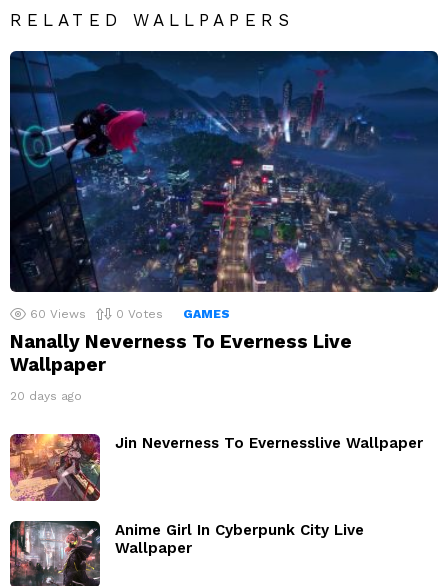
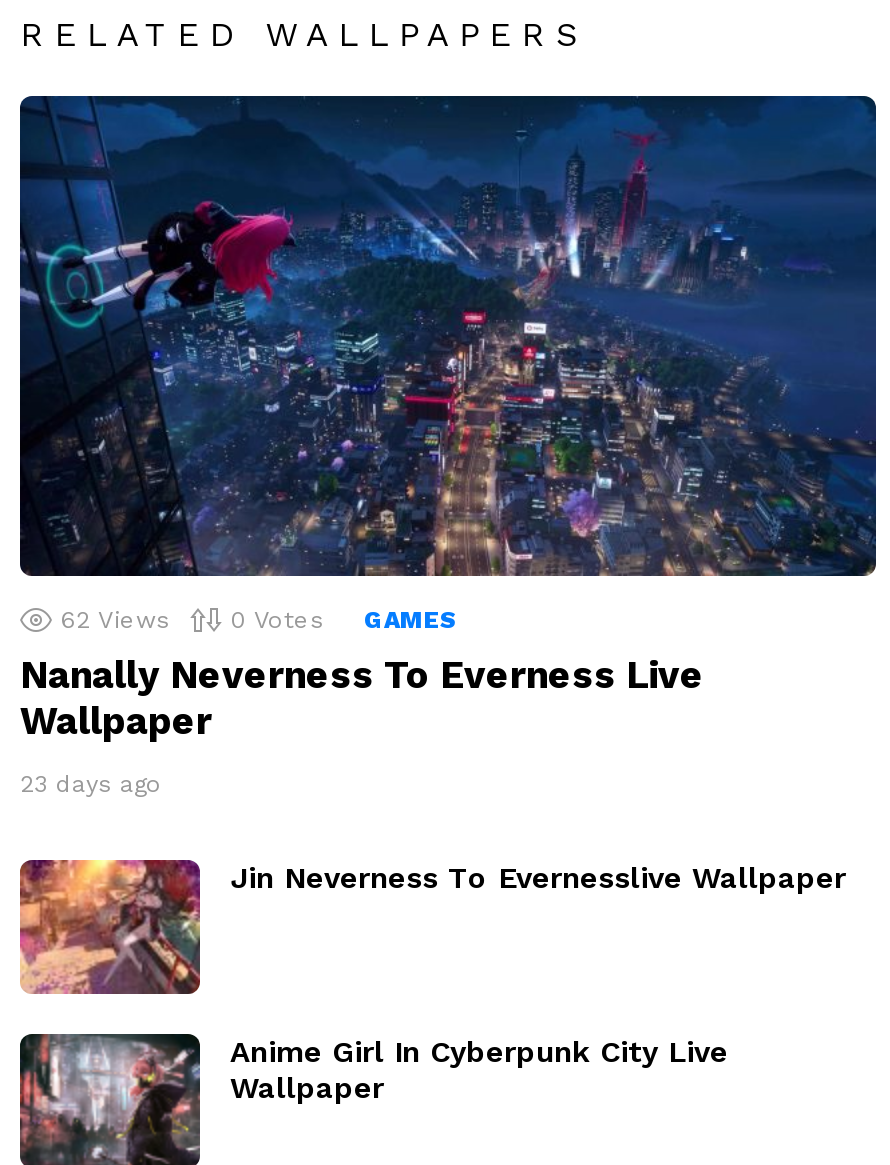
- 60 Views
+ 62 Views

- 20 days ago
+ 23 days ago
